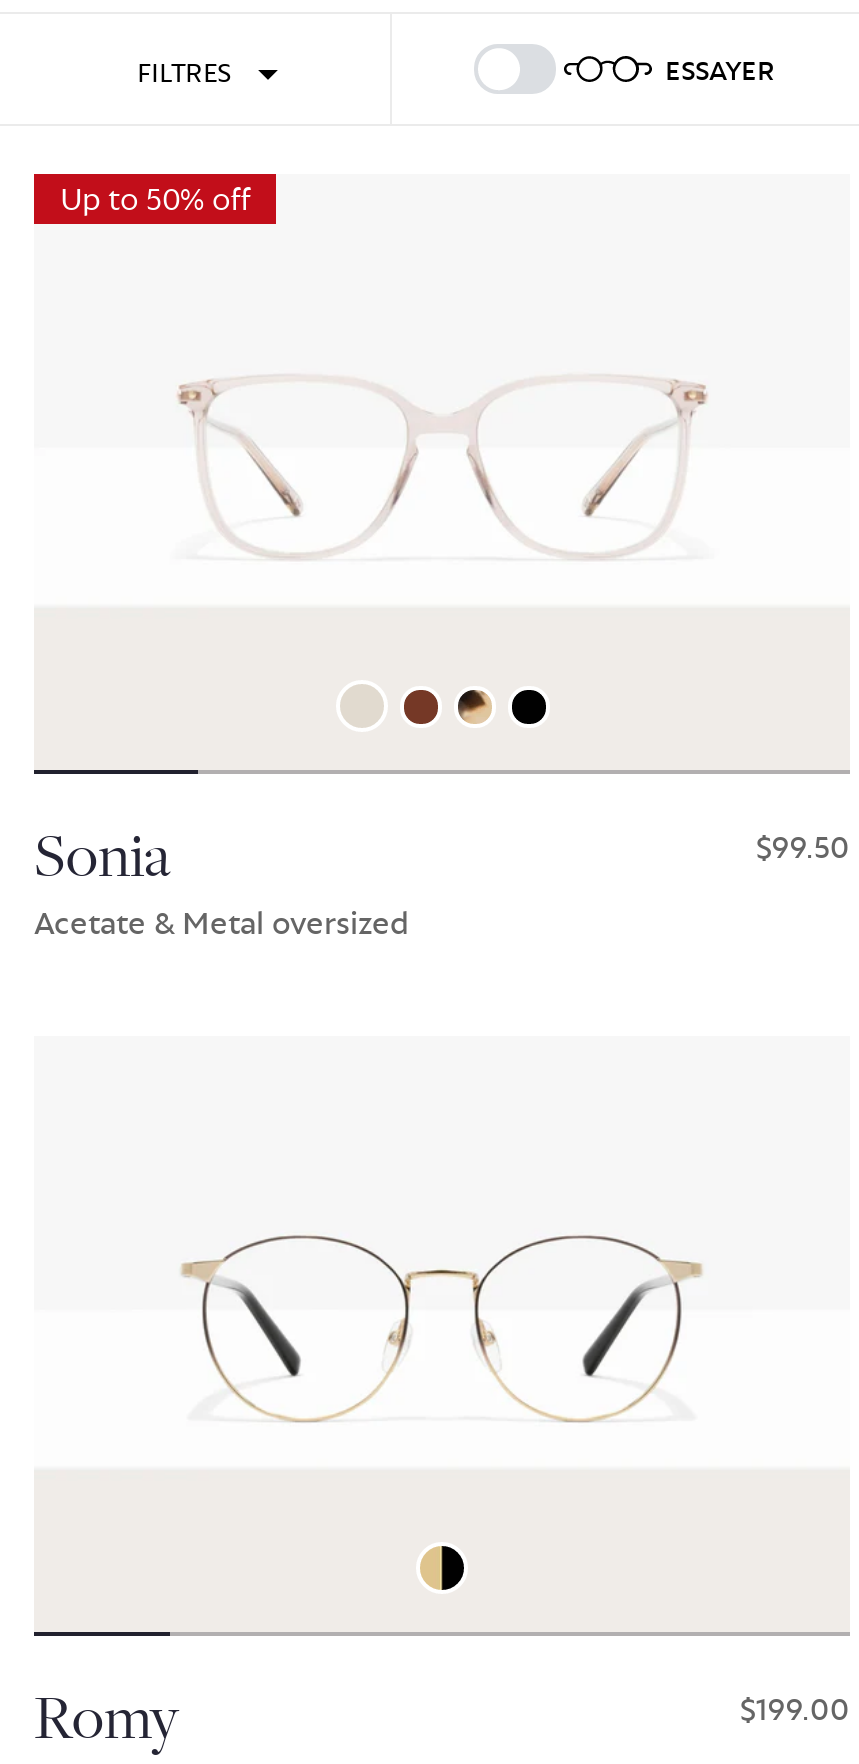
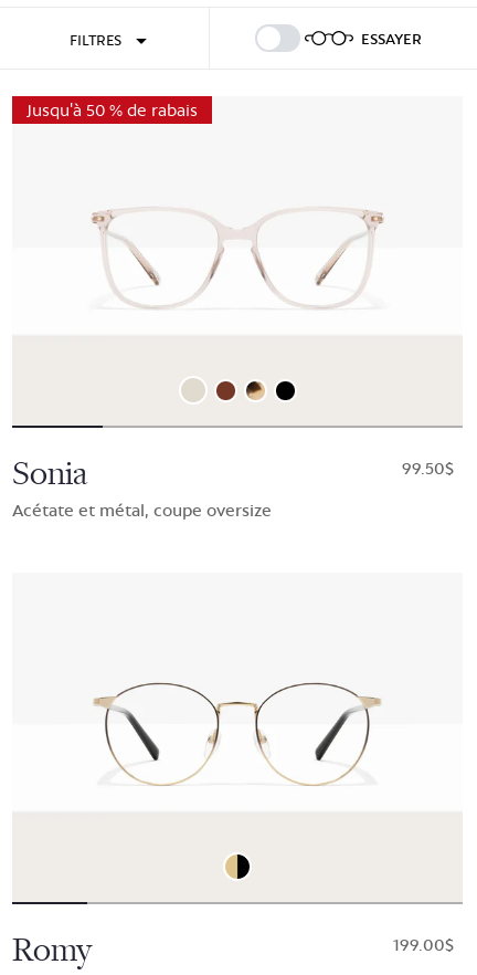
- Up to 50% off
+ Jusqu'à 50 % de rabais

- Acetate & Metal oversized
+ Acétate et métal, coupe oversize
